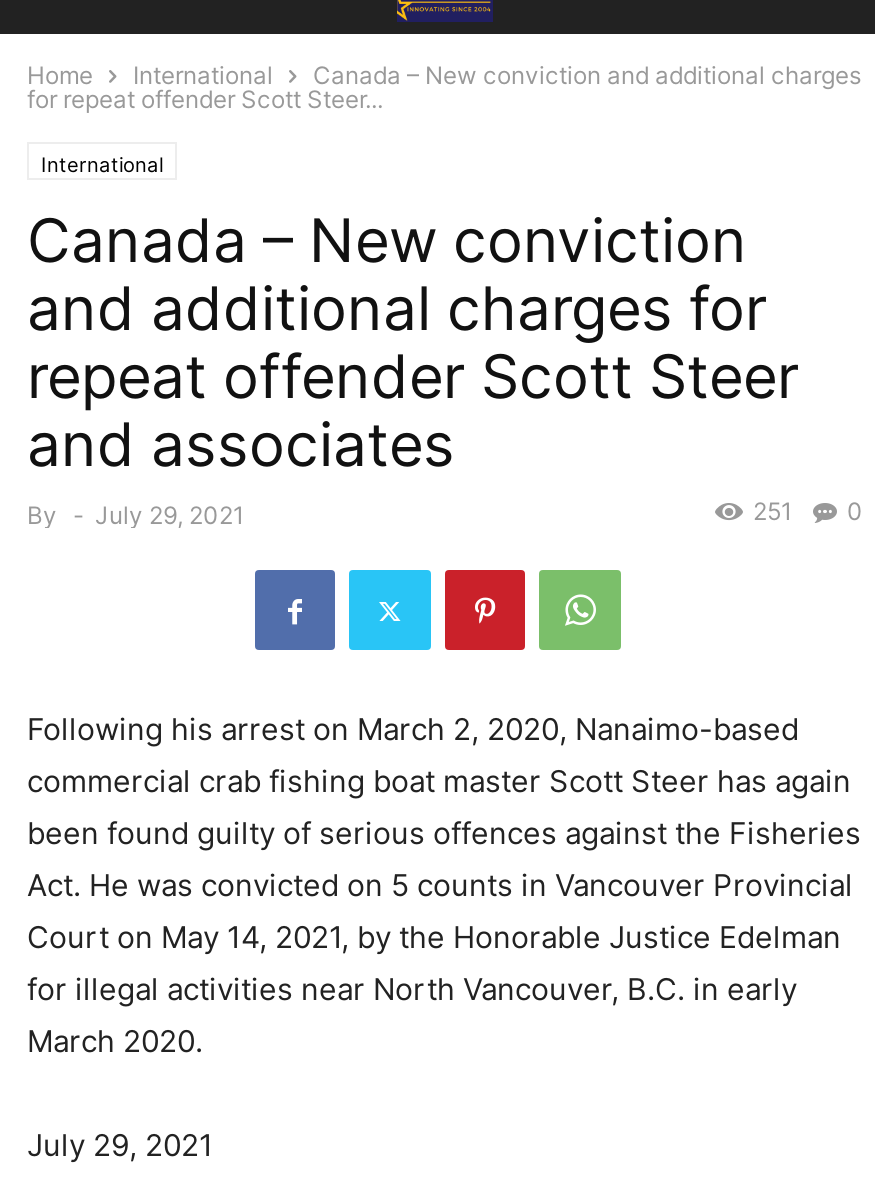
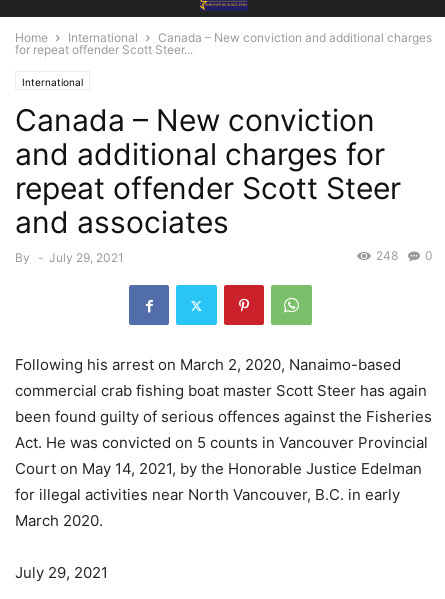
- 251 0
+ 248 0
